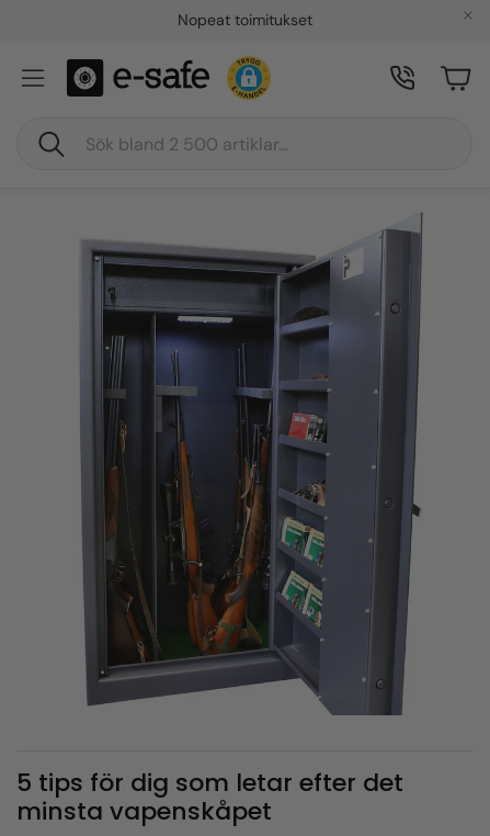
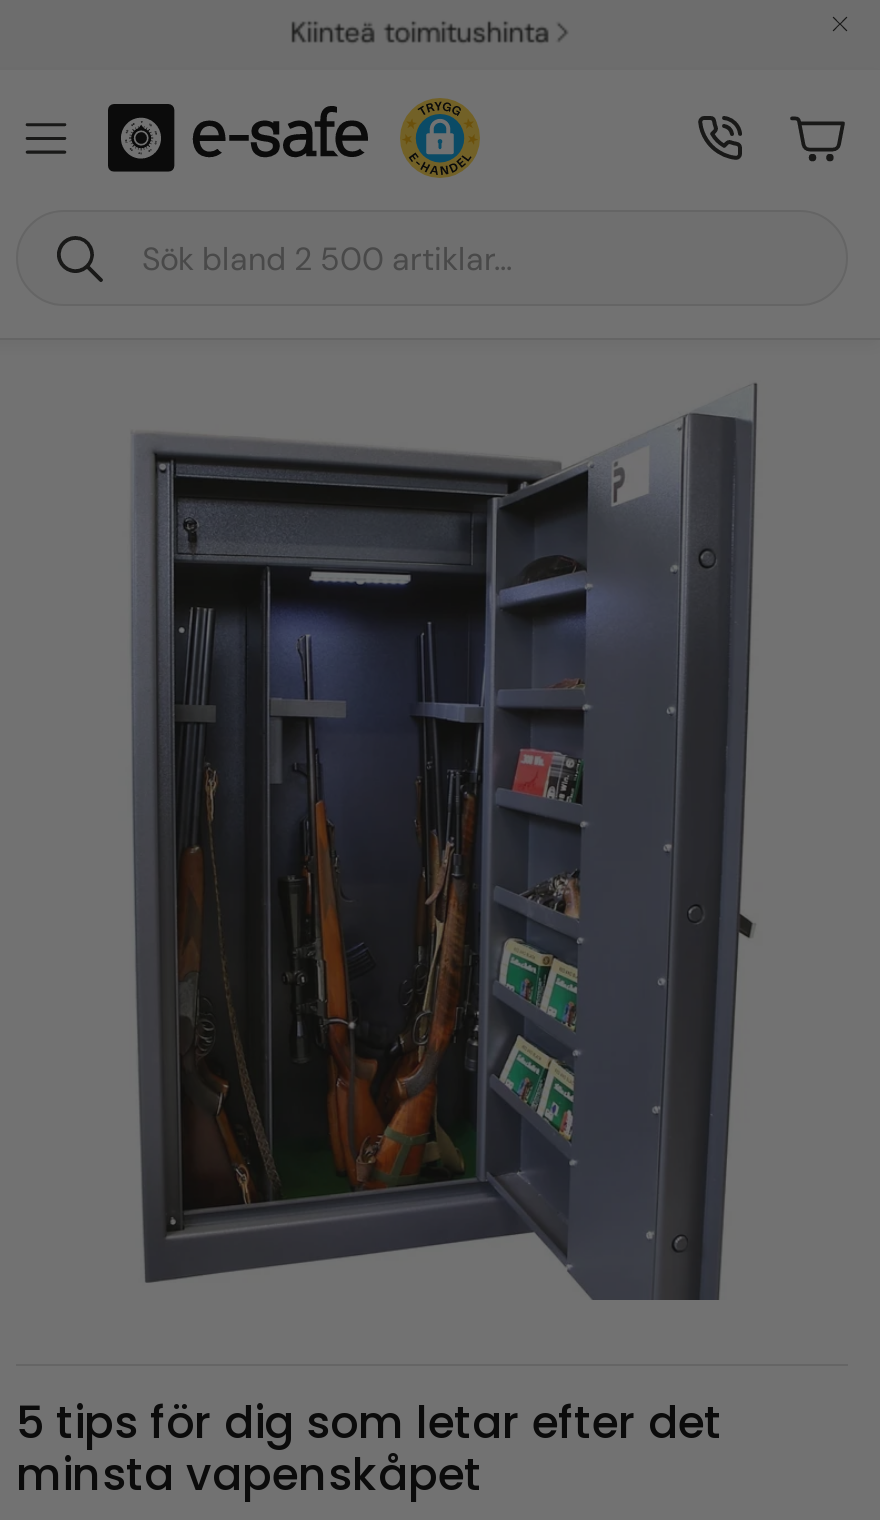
- Nopeat toimitukset
+ Kiinteä toimitushinta
